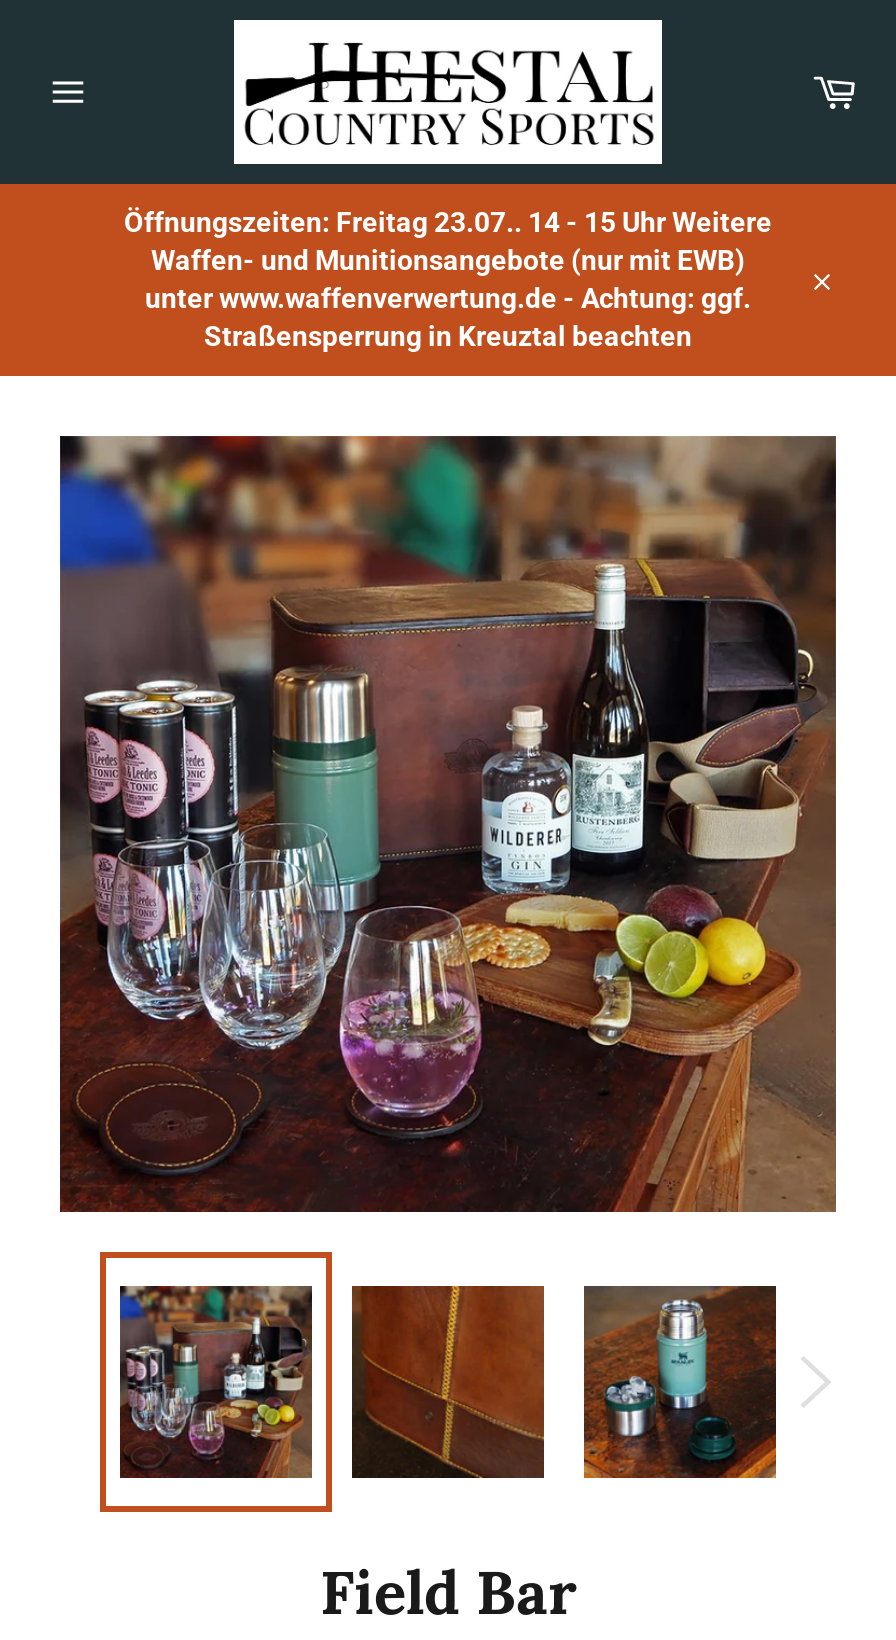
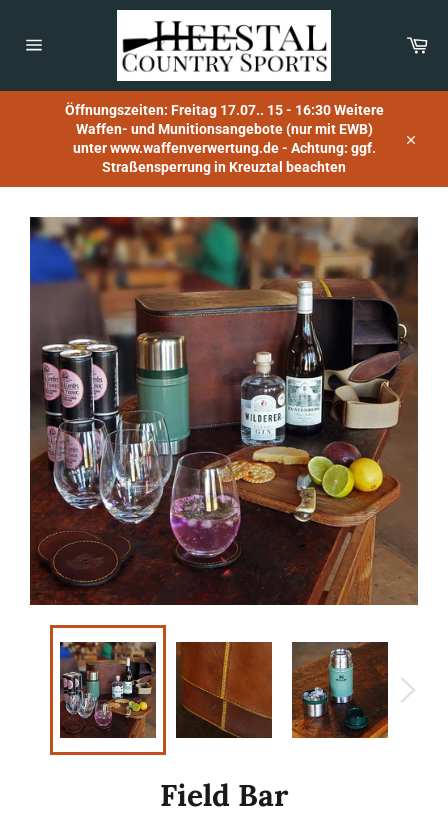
- Öffnungszeiten: Freitag 23.07.. 14 - 15 Uhr Weitere
+ Öffnungszeiten: Freitag 17.07.. 15 - 16:30 Weitere
